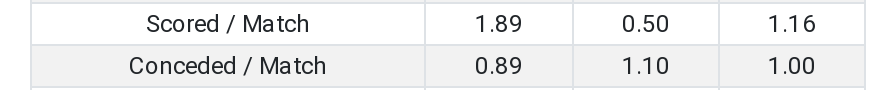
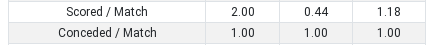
- 1.89
+ 2.00

- 0.50
+ 0.44

- 1.16
+ 1.18

- 0.89
+ 1.00

- 1.10
+ 1.00
